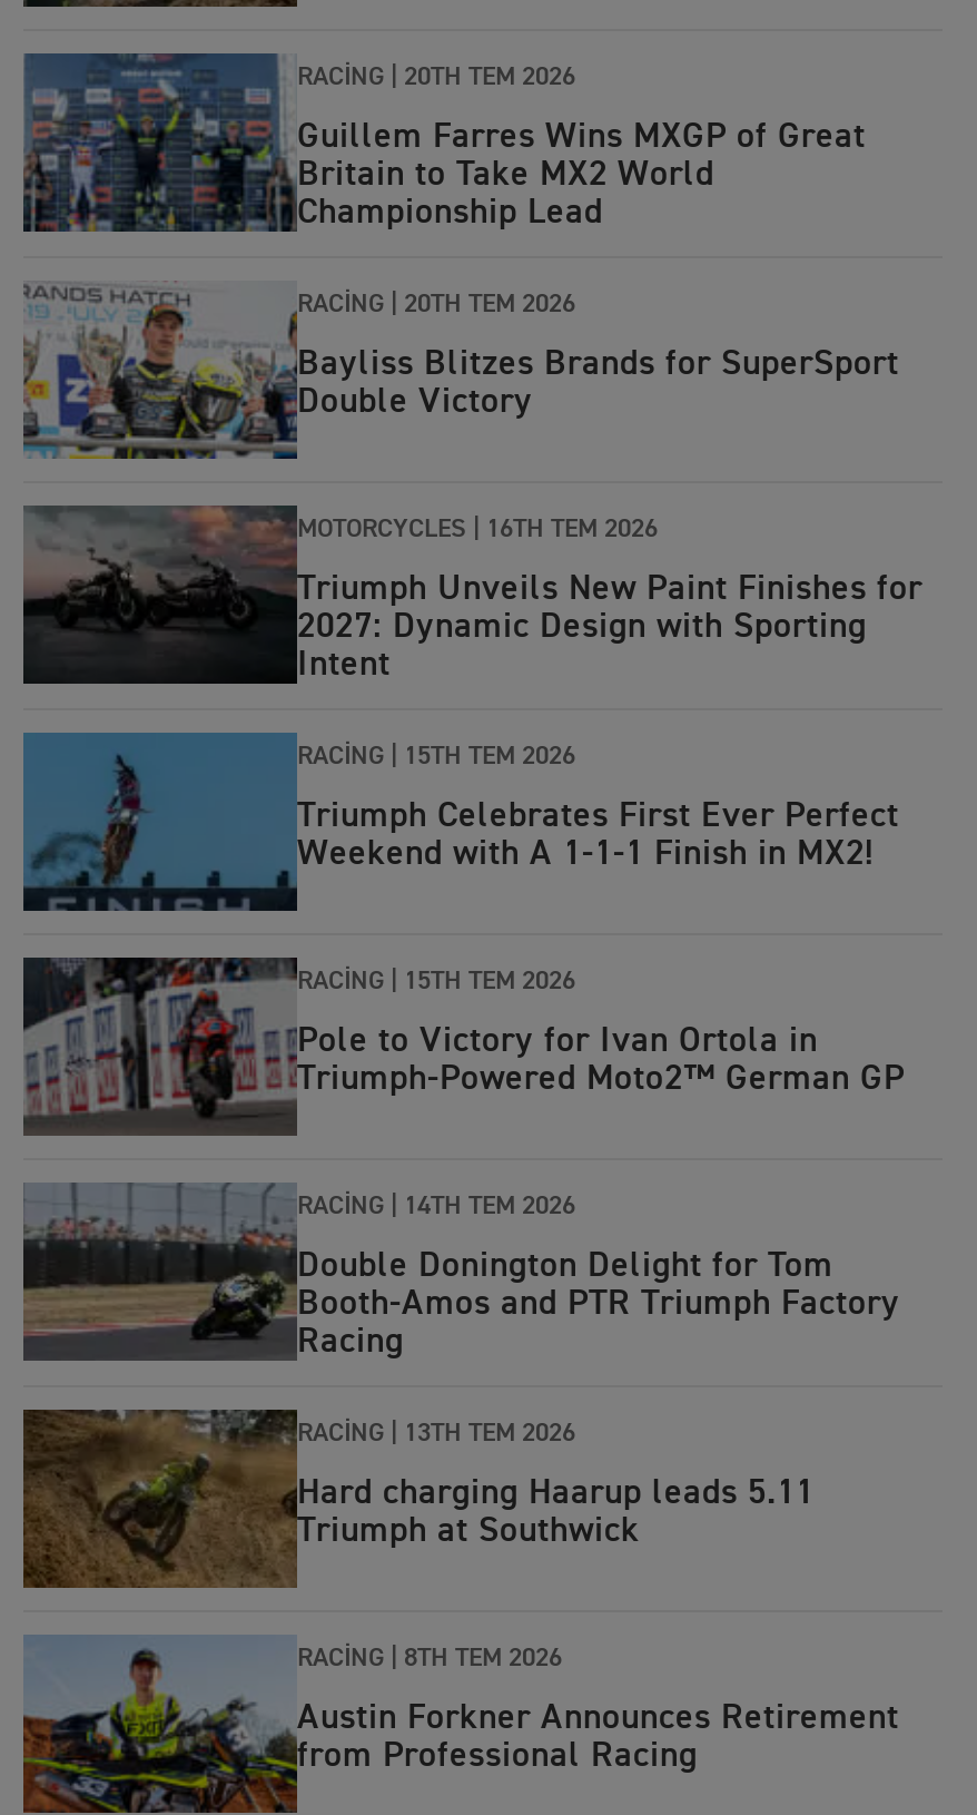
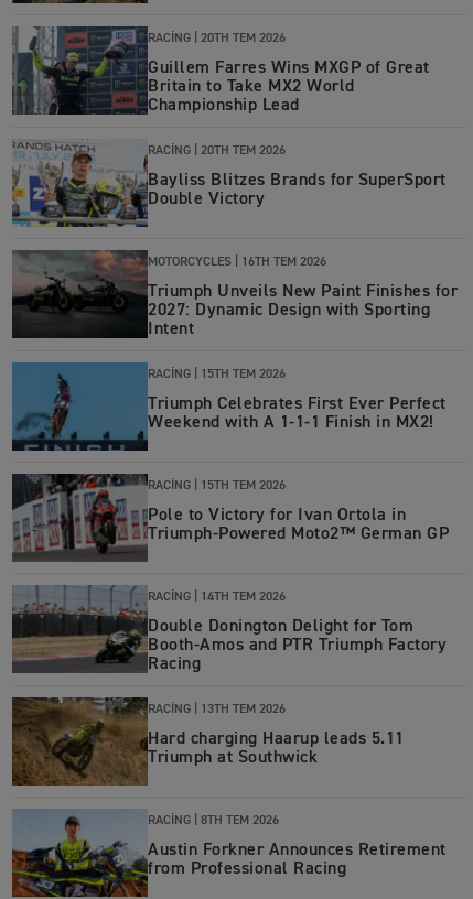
- [image]
+ [image]
